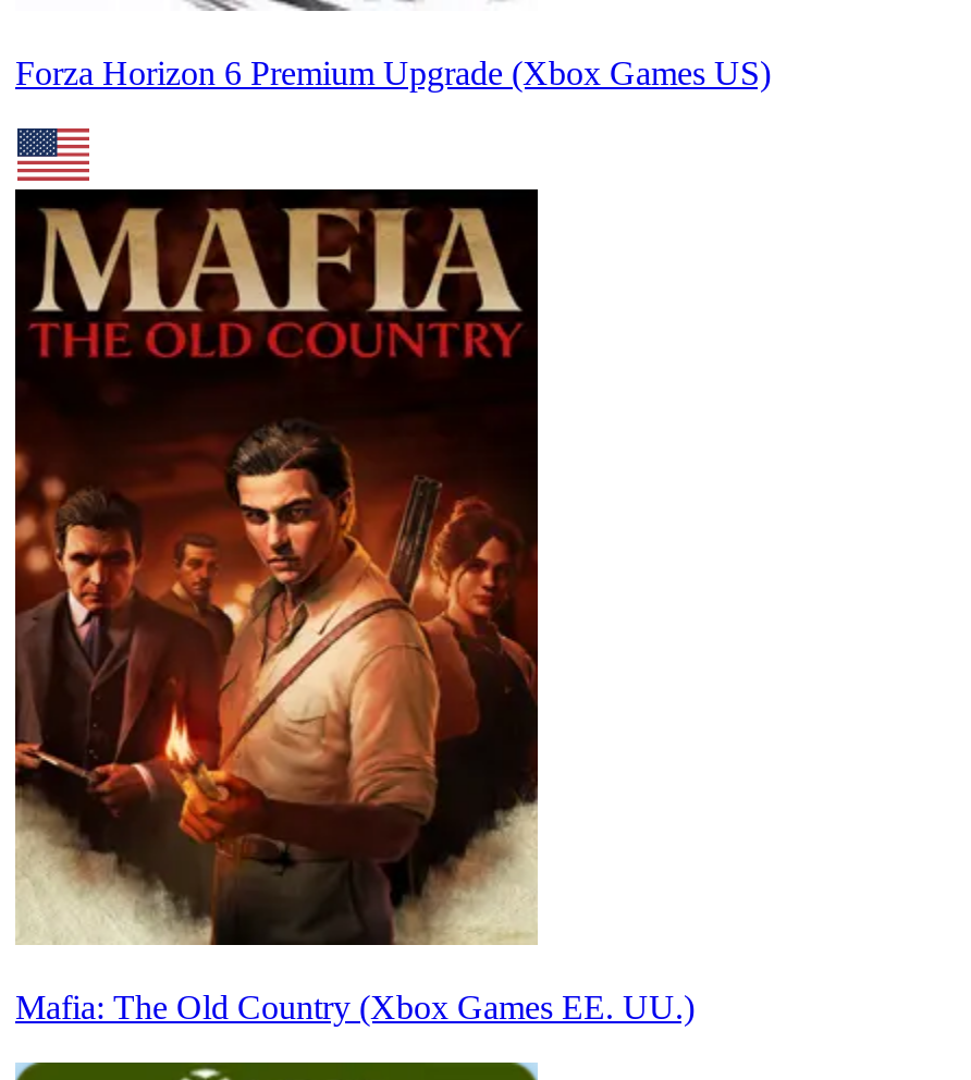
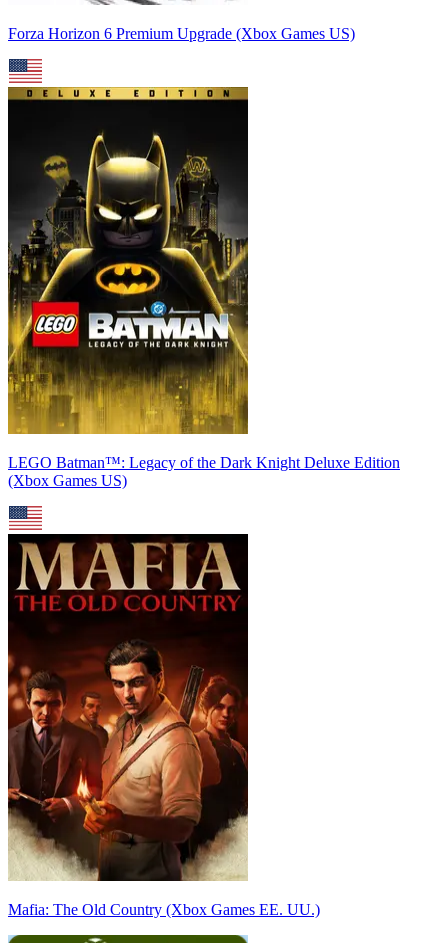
+ [image]
+ LEGO Batman™: Legacy of the Dark Knight Deluxe Edition
+ (Xbox Games US)
